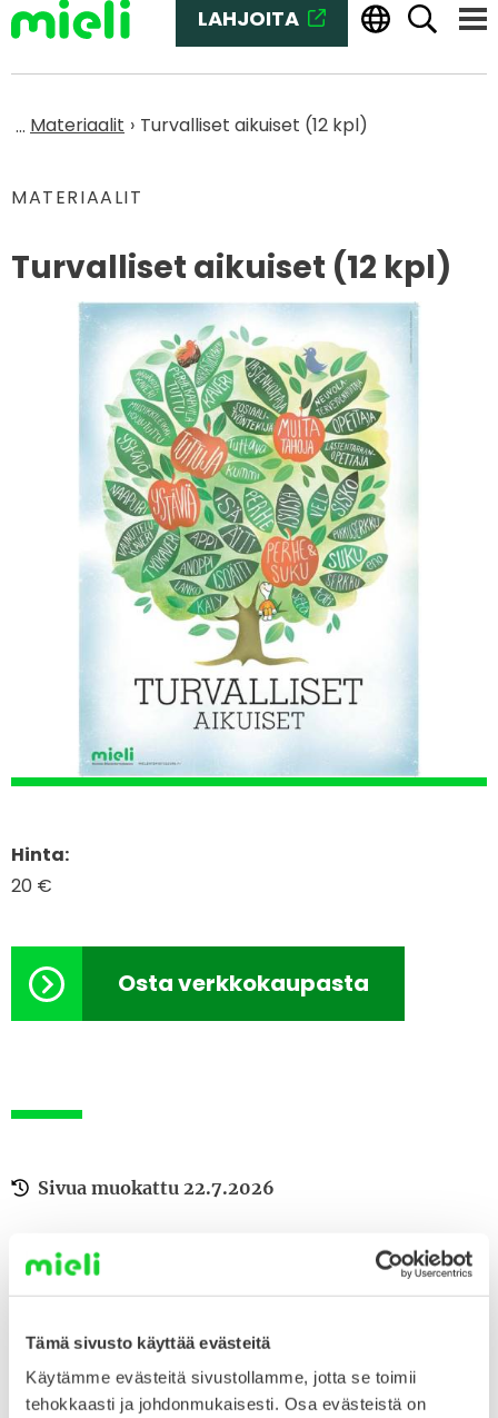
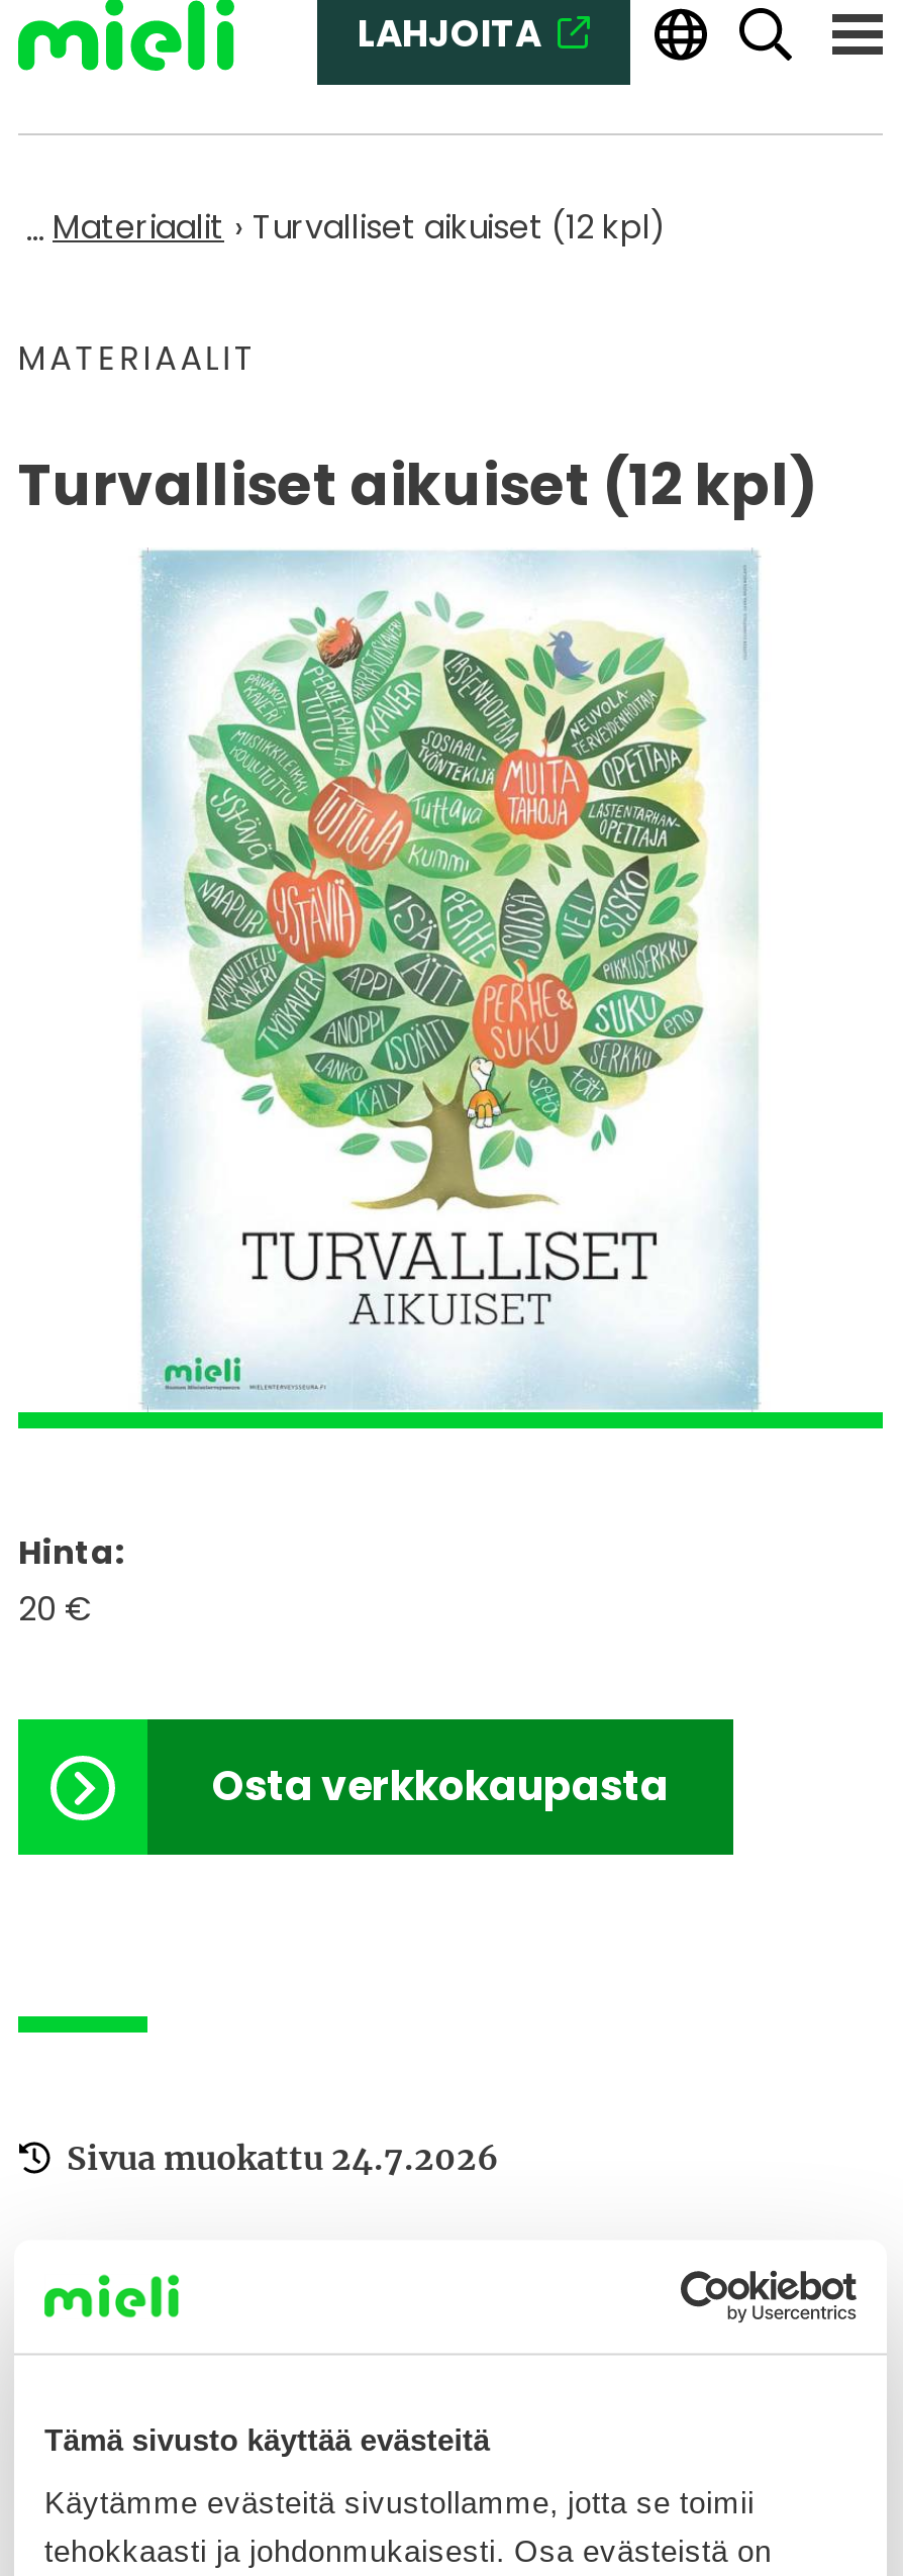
- Sivua muokattu 22.7.2026
+ Sivua muokattu 24.7.2026
